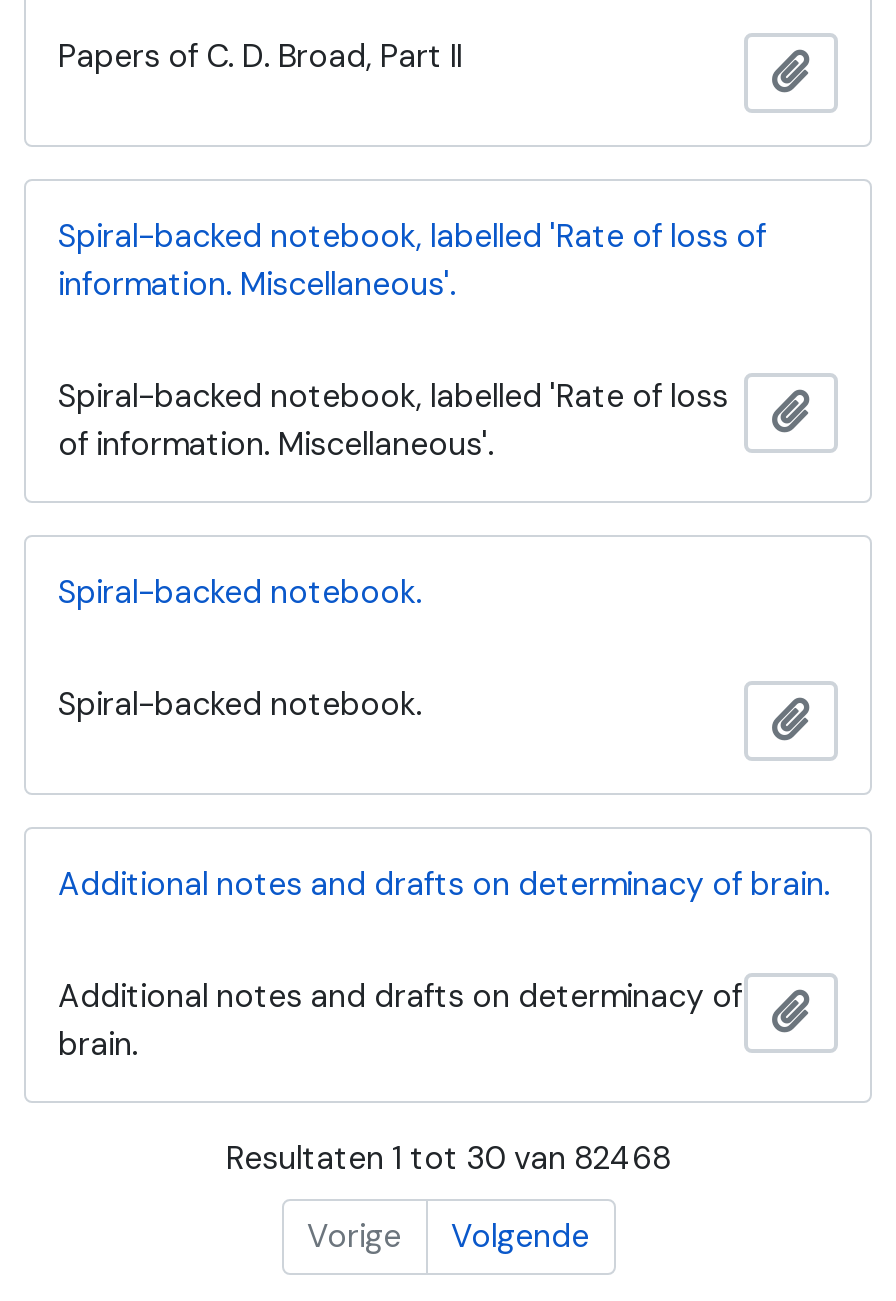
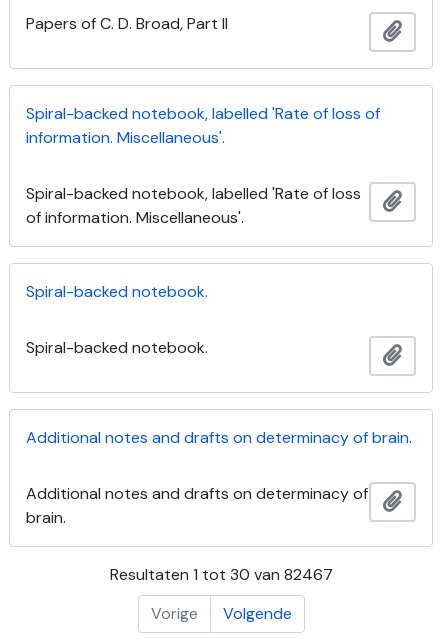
- Resultaten 1 tot 30 van 82468
+ Resultaten 1 tot 30 van 82467
